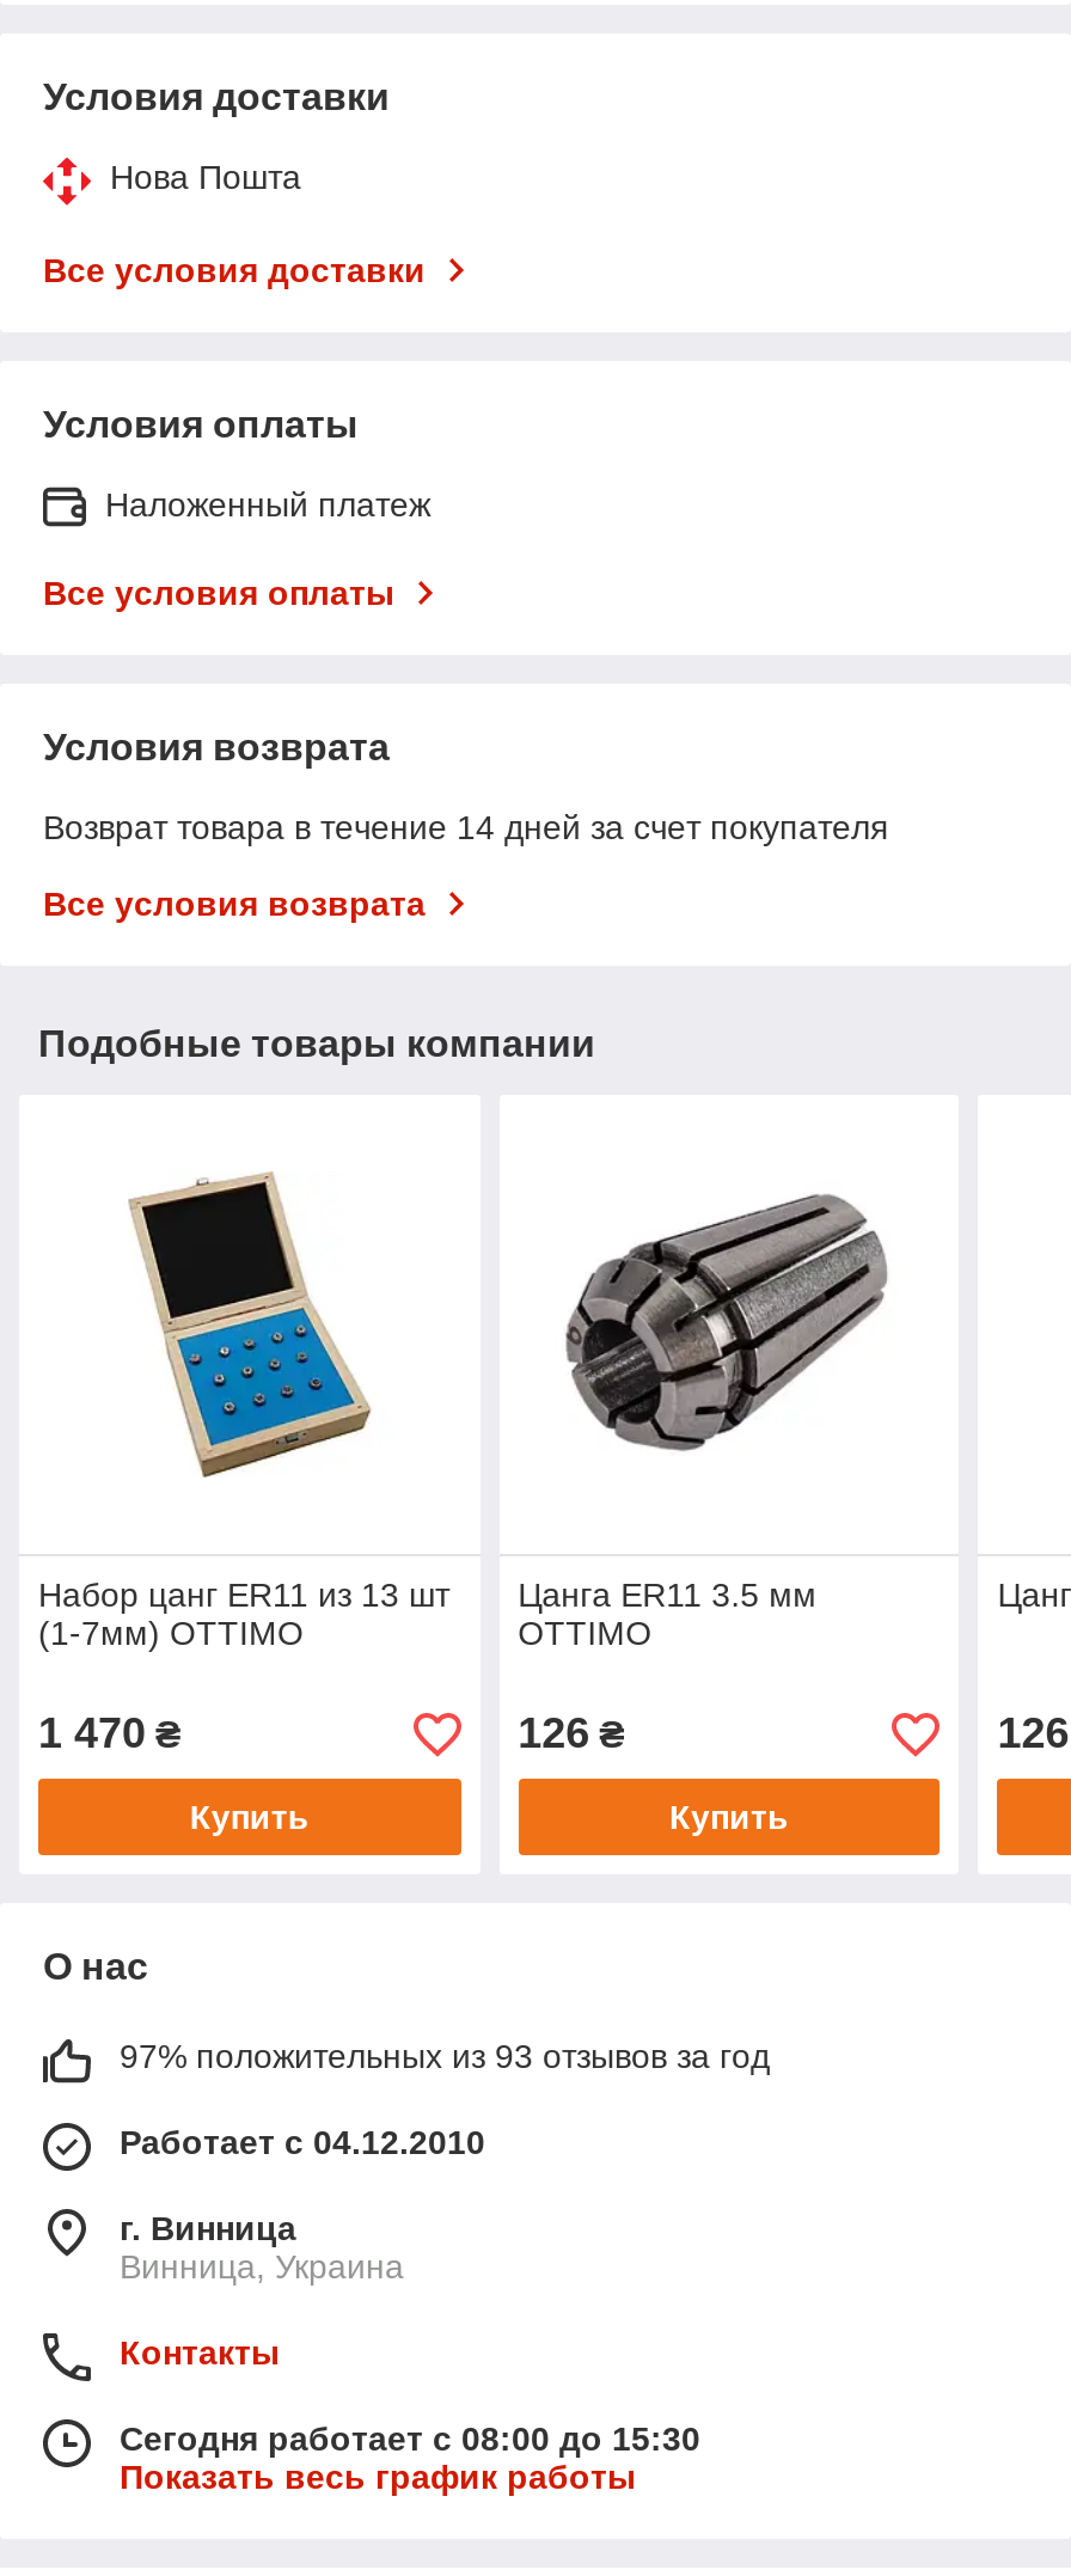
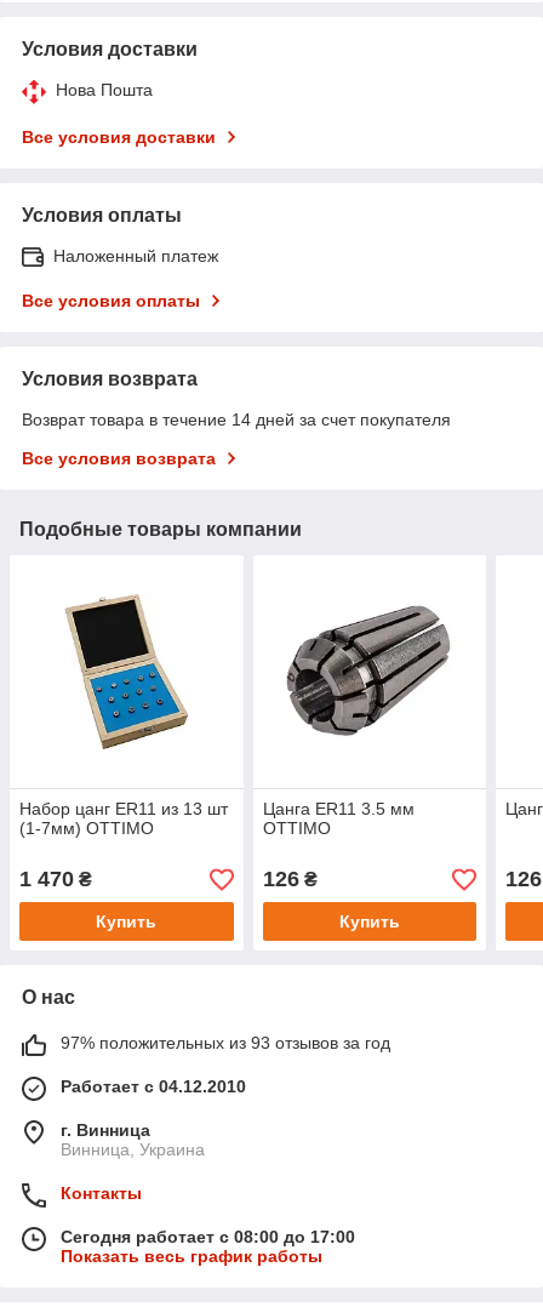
- Сегодня работает с 08:00 до 15:30
+ Сегодня работает с 08:00 до 17:00
